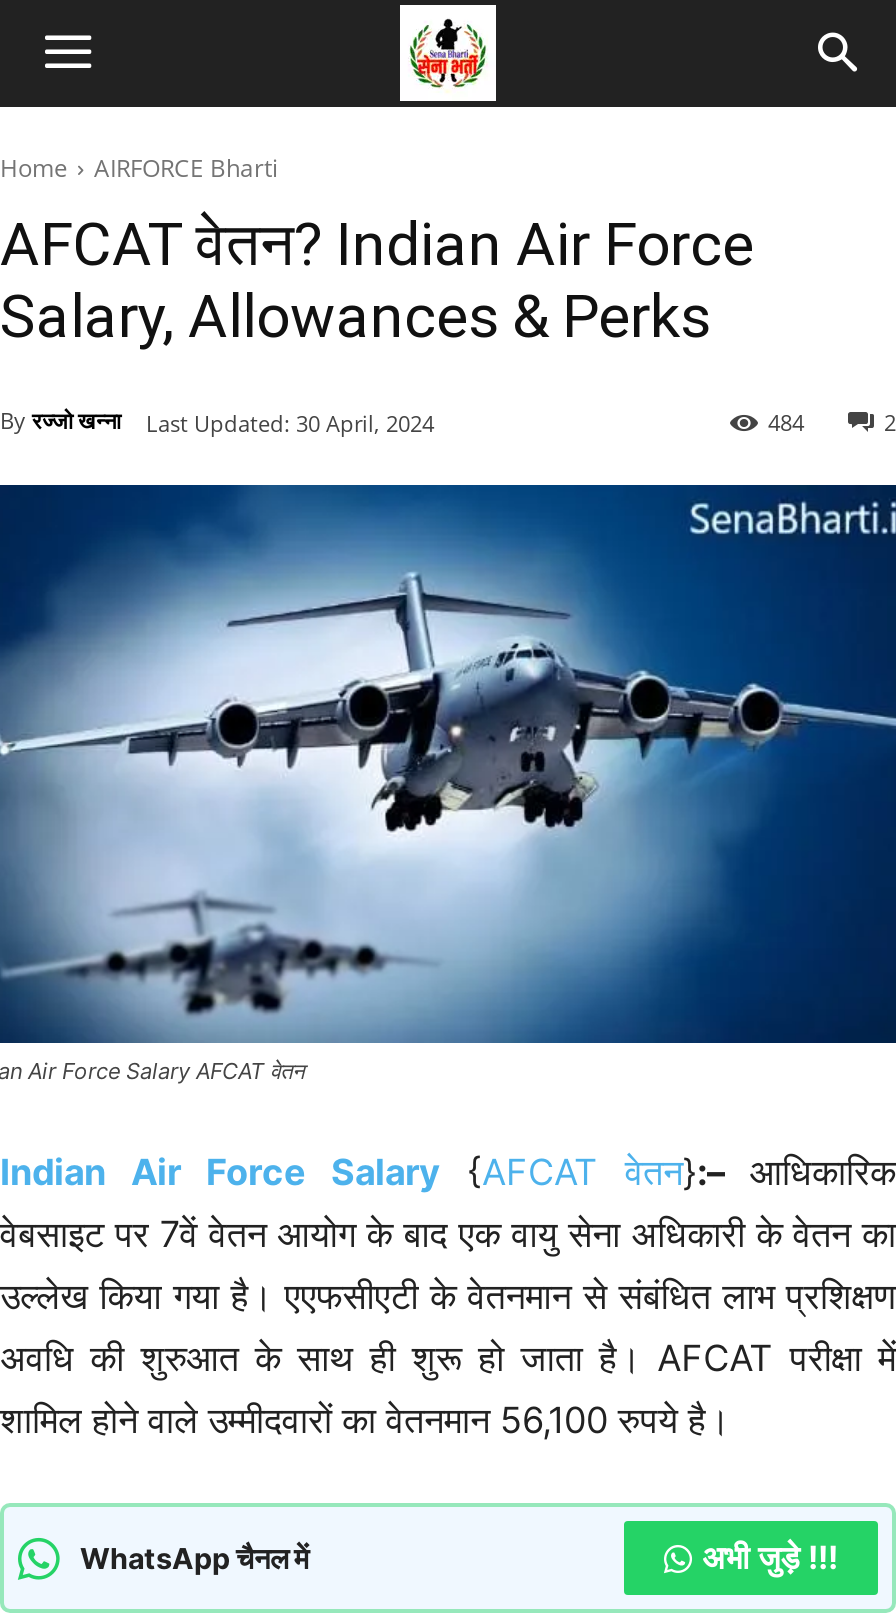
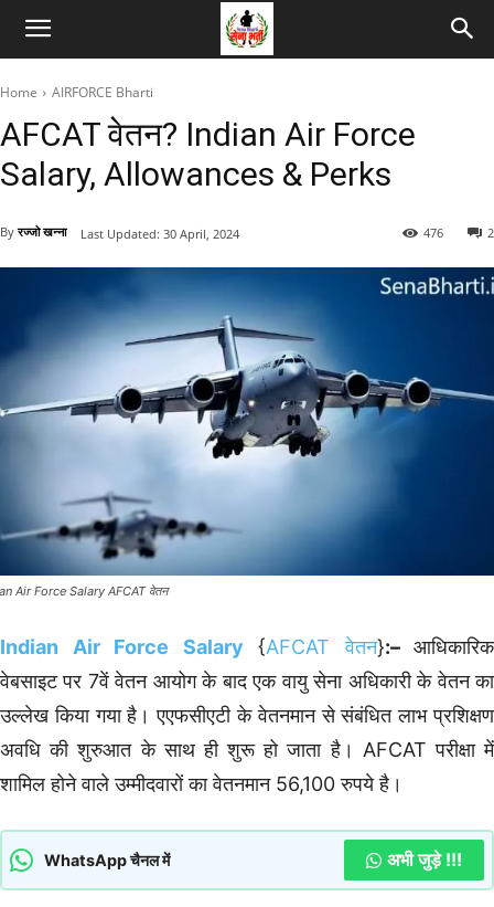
- 484
+ 476
